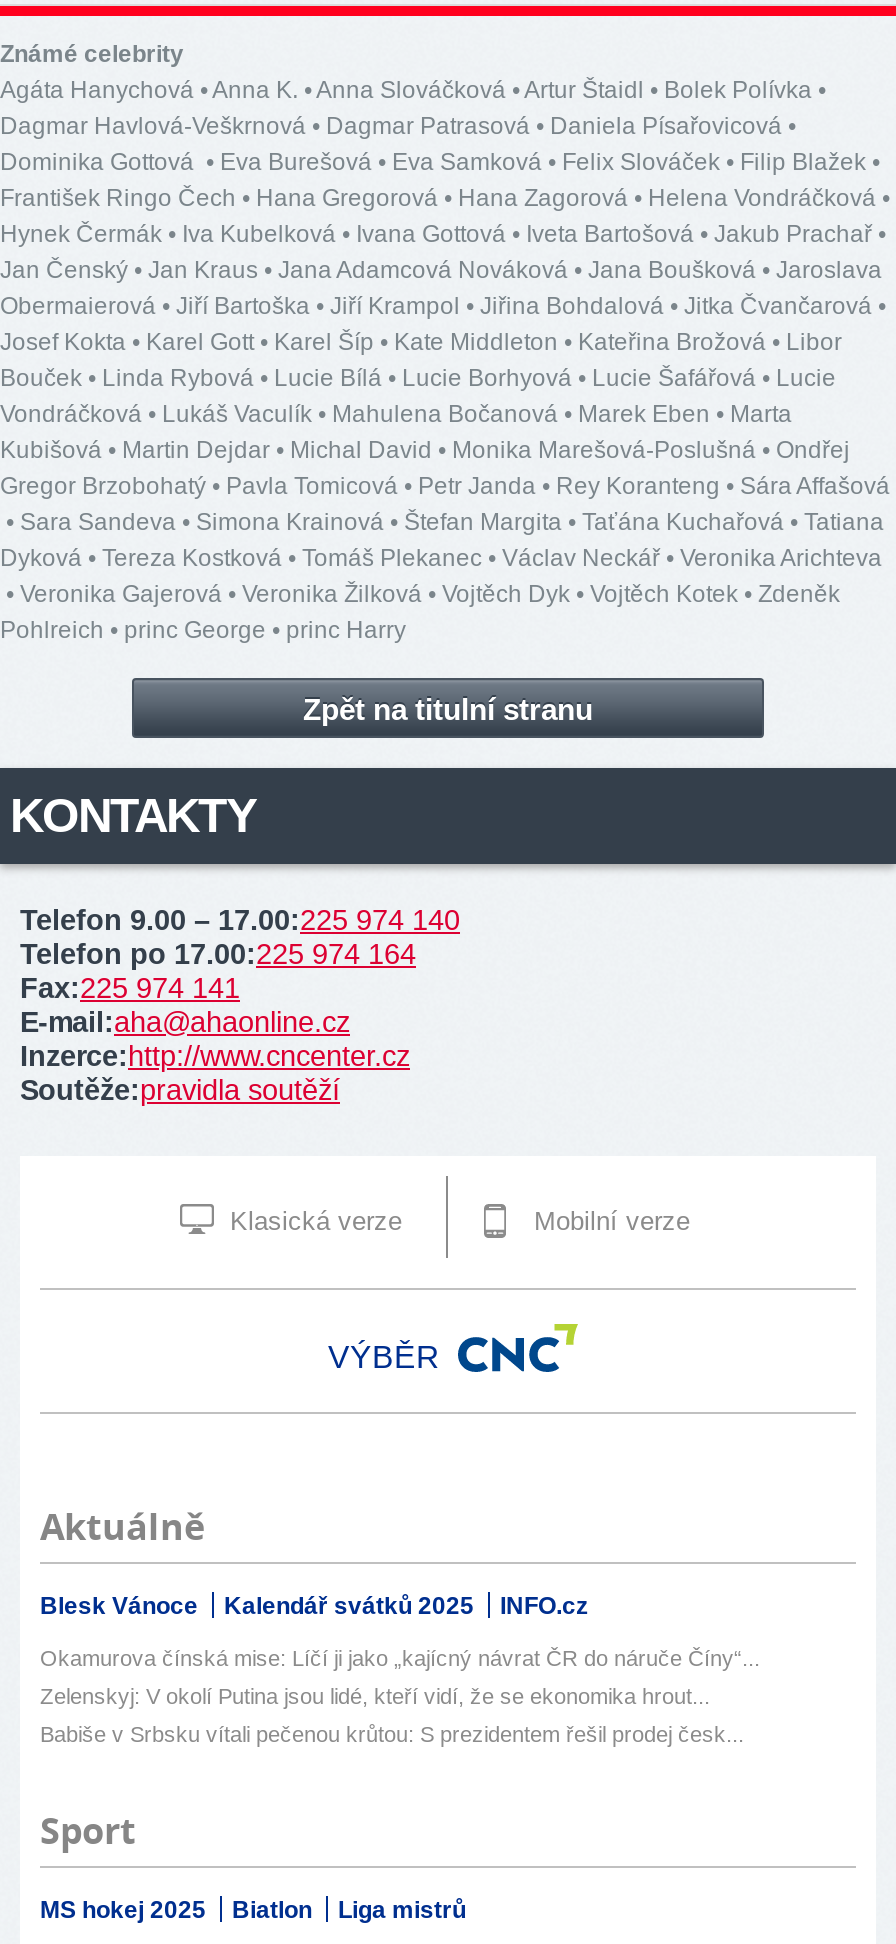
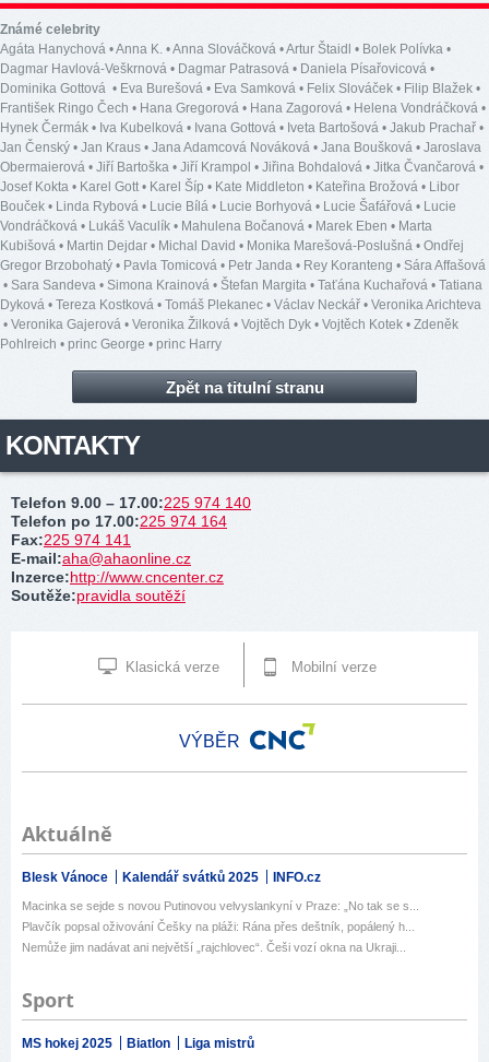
- Okamurova čínská mise: Líčí ji jako „kajícný návrat ČR do náruče Číny“...
+ Macinka se sejde s novou Putinovou velvyslankyní v Praze: „No tak se s...

- Zelenskyj: V okolí Putina jsou lidé, kteří vidí, že se ekonomika hrout...
+ Plavčík popsal oživování Češky na pláži: Rána přes deštník, popálený h...

- Babiše v Srbsku vítali pečenou krůtou: S prezidentem řešil prodej česk...
+ Nemůže jim nadávat ani největší „rajchlovec“. Češi vozí okna na Ukraji...
